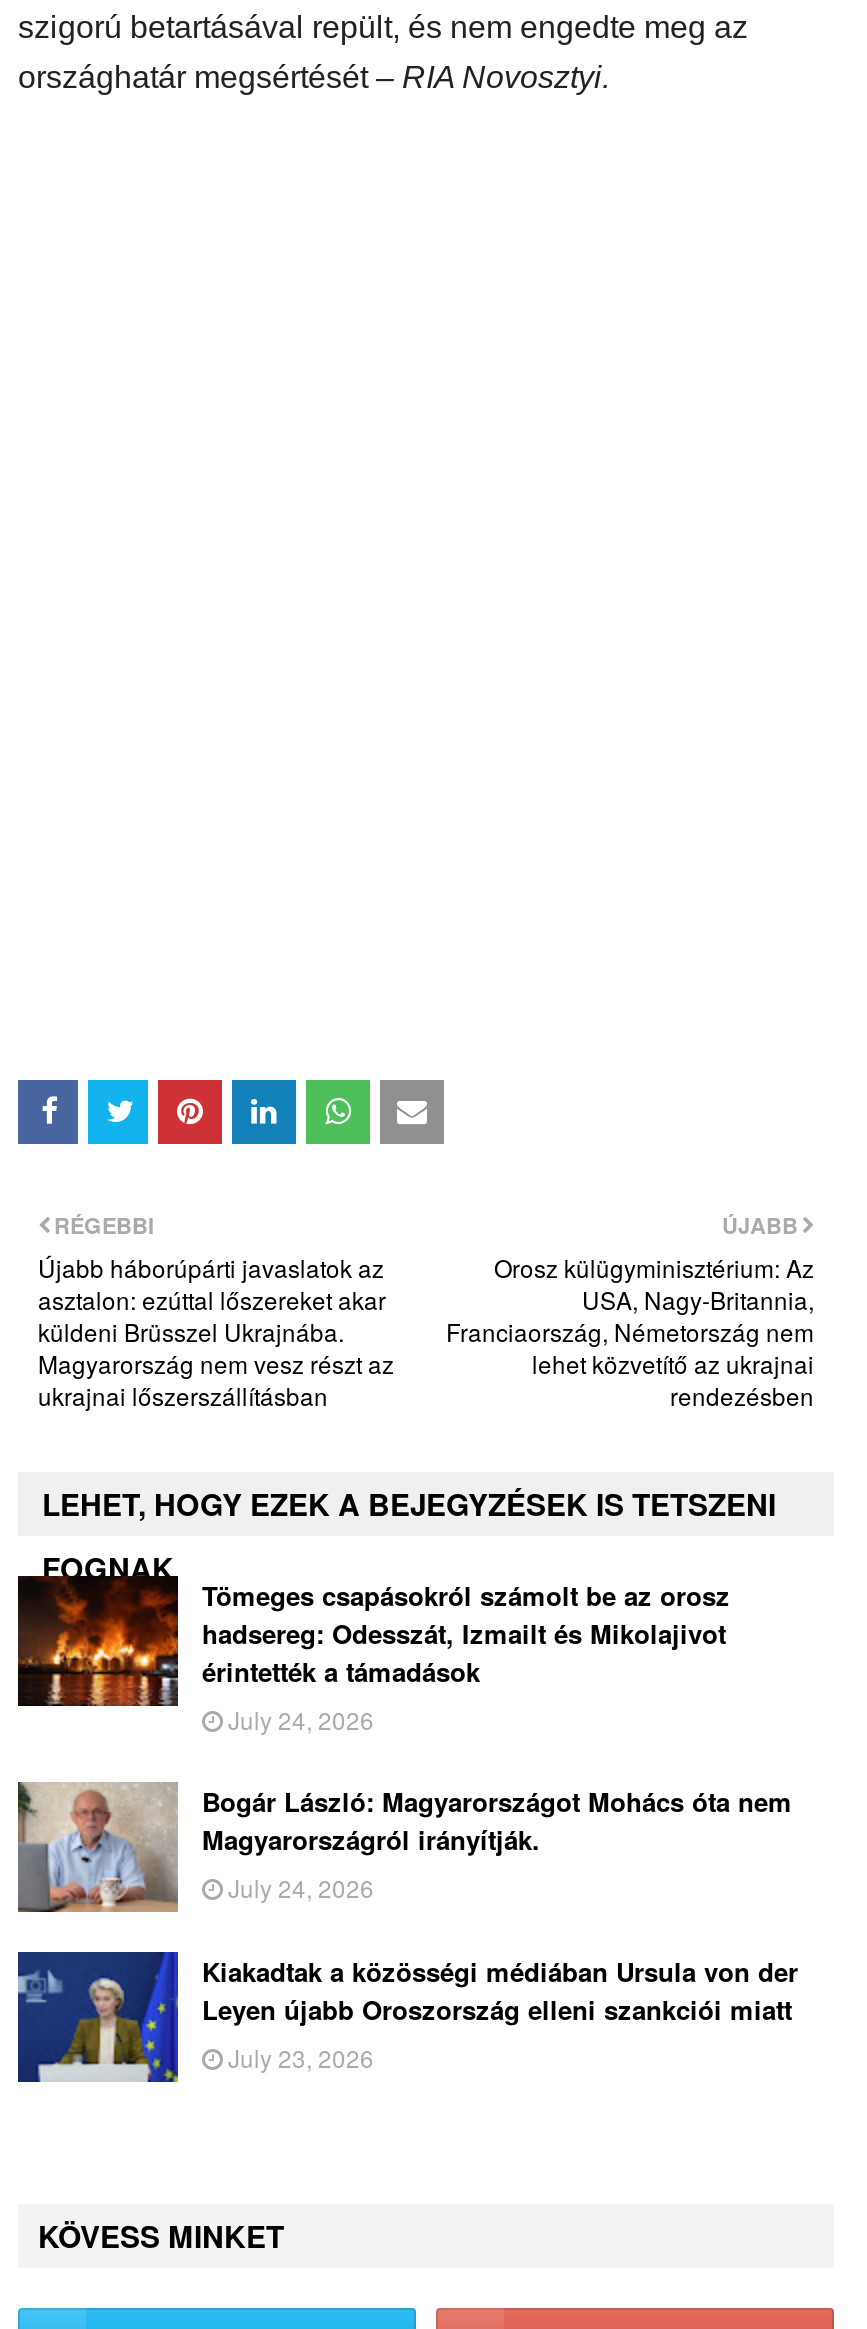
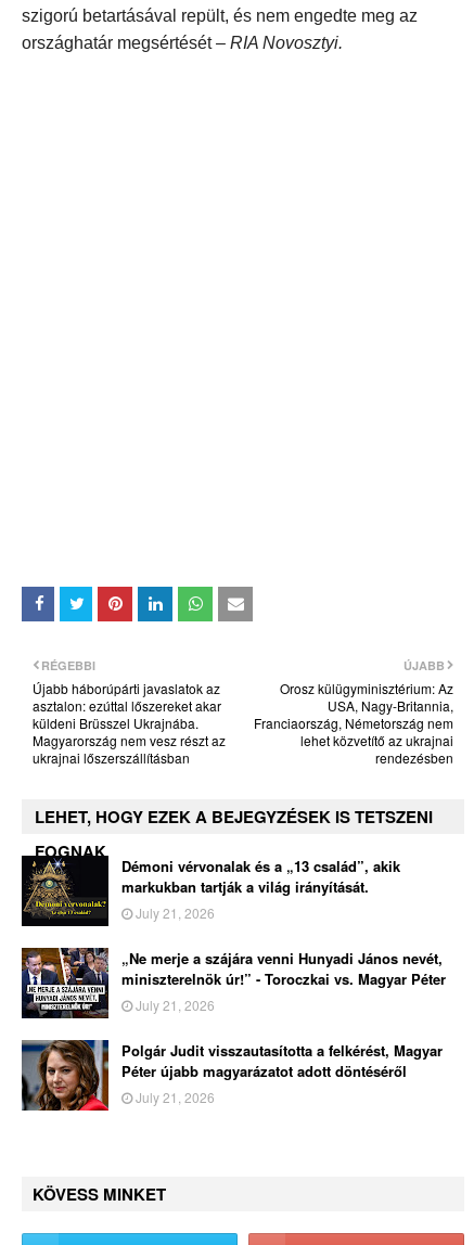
- [image]
- Tömeges csapásokról számolt be az orosz
- hadsereg: Odesszát, Izmailt és Mikolajivot
- érintették a támadások
- July 24, 2026
+ [image]
+ Démoni vérvonalak és a „13 család”, akik
+ markukban tartják a világ irányítását.
+ July 21, 2026

- [image]
- Bogár László: Magyarországot Mohács óta nem
- Magyarországról irányítják.
- July 24, 2026
+ [image]
+ „Ne merje a szájára venni Hunyadi János nevét,
+ miniszterelnök úr!” - Toroczkai vs. Magyar Péter
+ July 21, 2026

- [image]
- Kiakadtak a közösségi médiában Ursula von der
- Leyen újabb Oroszország elleni szankciói miatt
- July 23, 2026
+ [image]
+ Polgár Judit visszautasította a felkérést, Magyar
+ Péter újabb magyarázatot adott döntéséről
+ July 21, 2026
